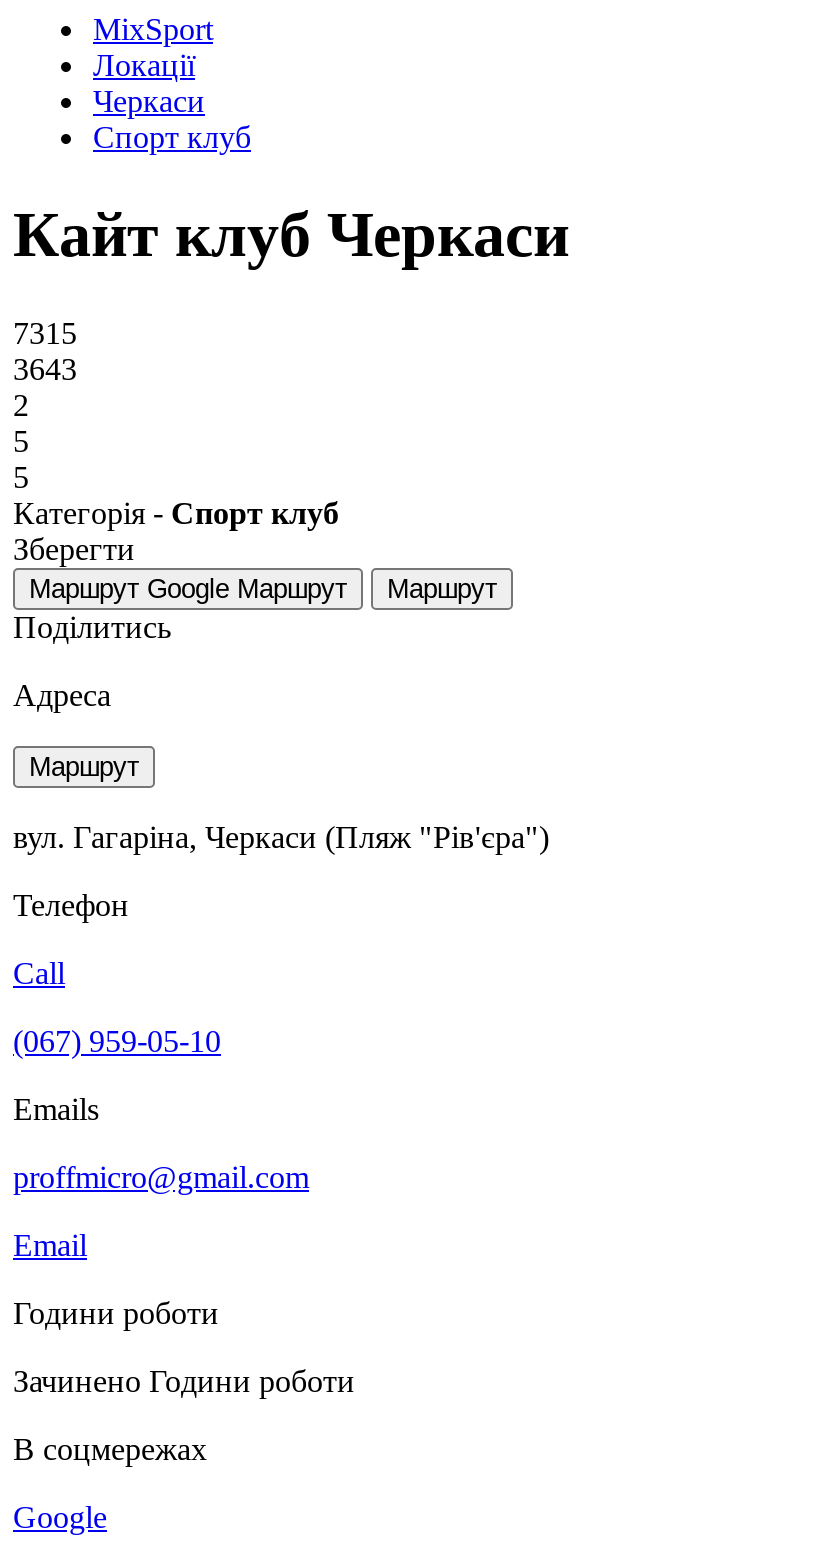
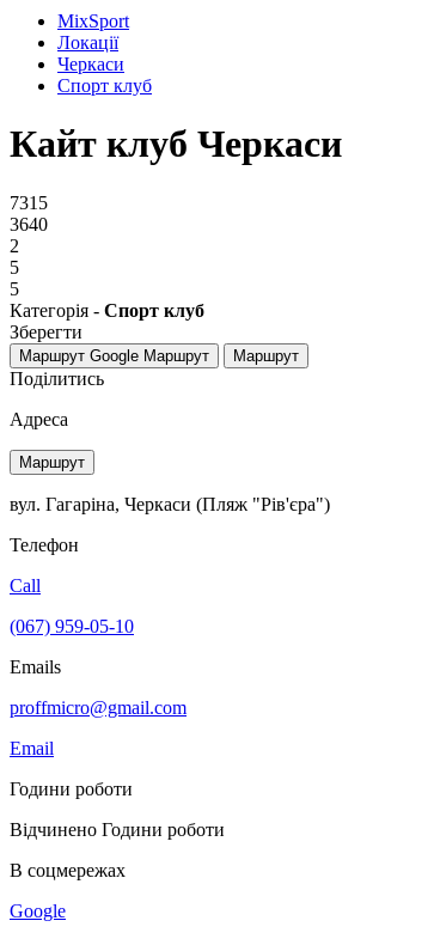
- 3643
+ 3640

- Зачинено Години роботи
+ Відчинено Години роботи
